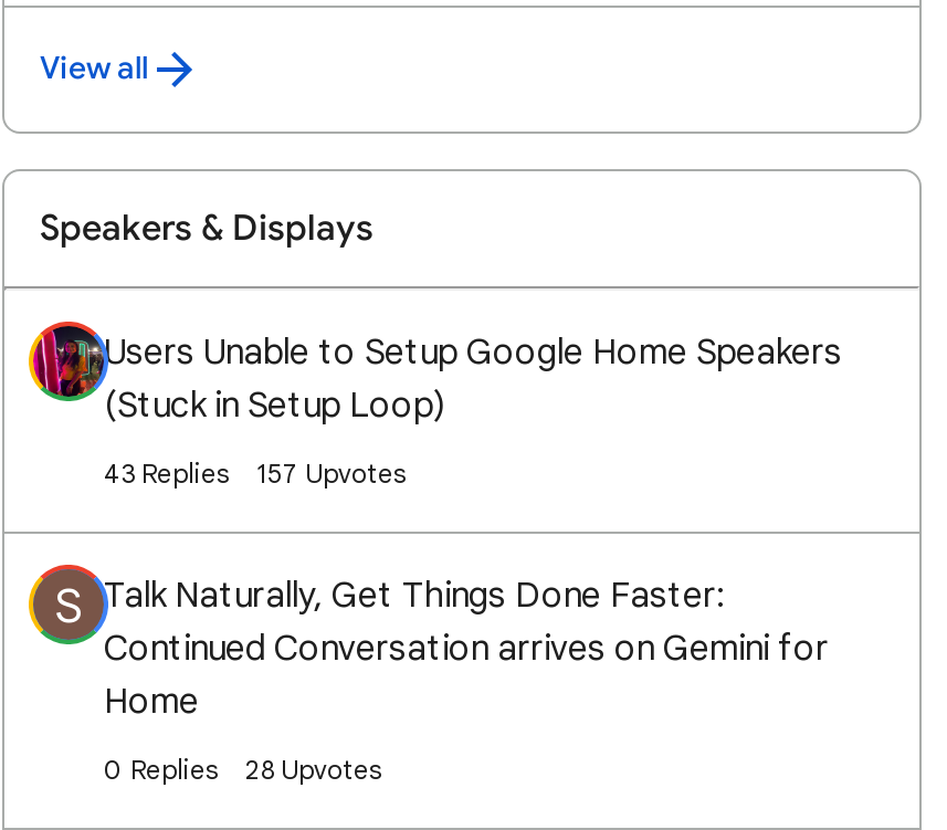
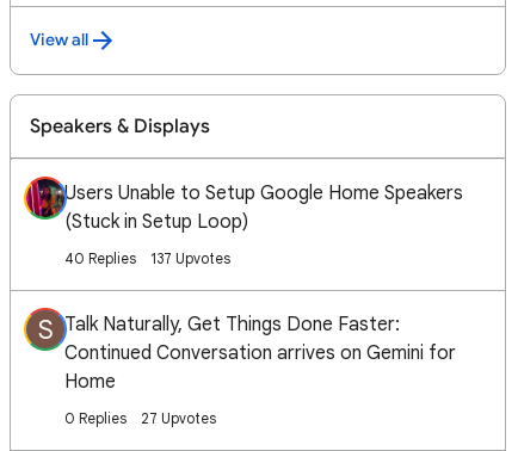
- 43 Replies
+ 40 Replies

- 157 Upvotes
+ 137 Upvotes

- 28 Upvotes
+ 27 Upvotes
